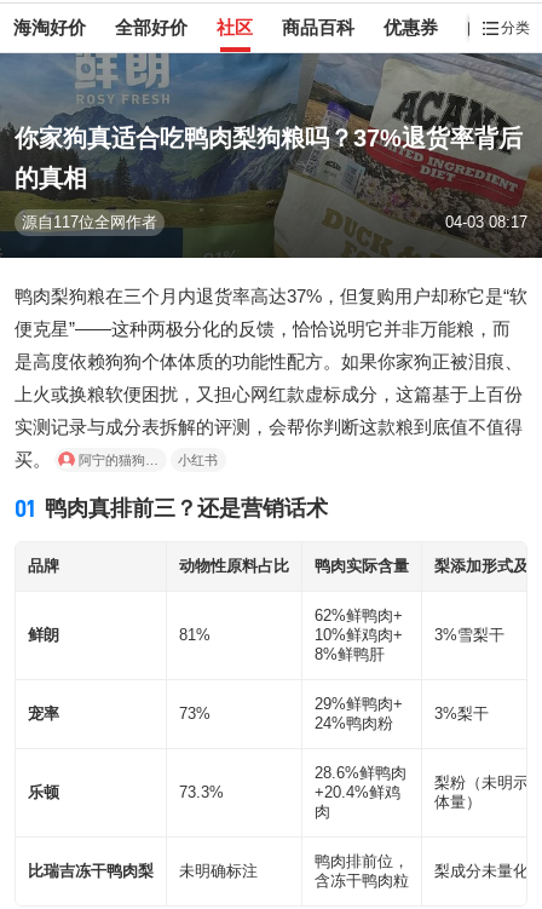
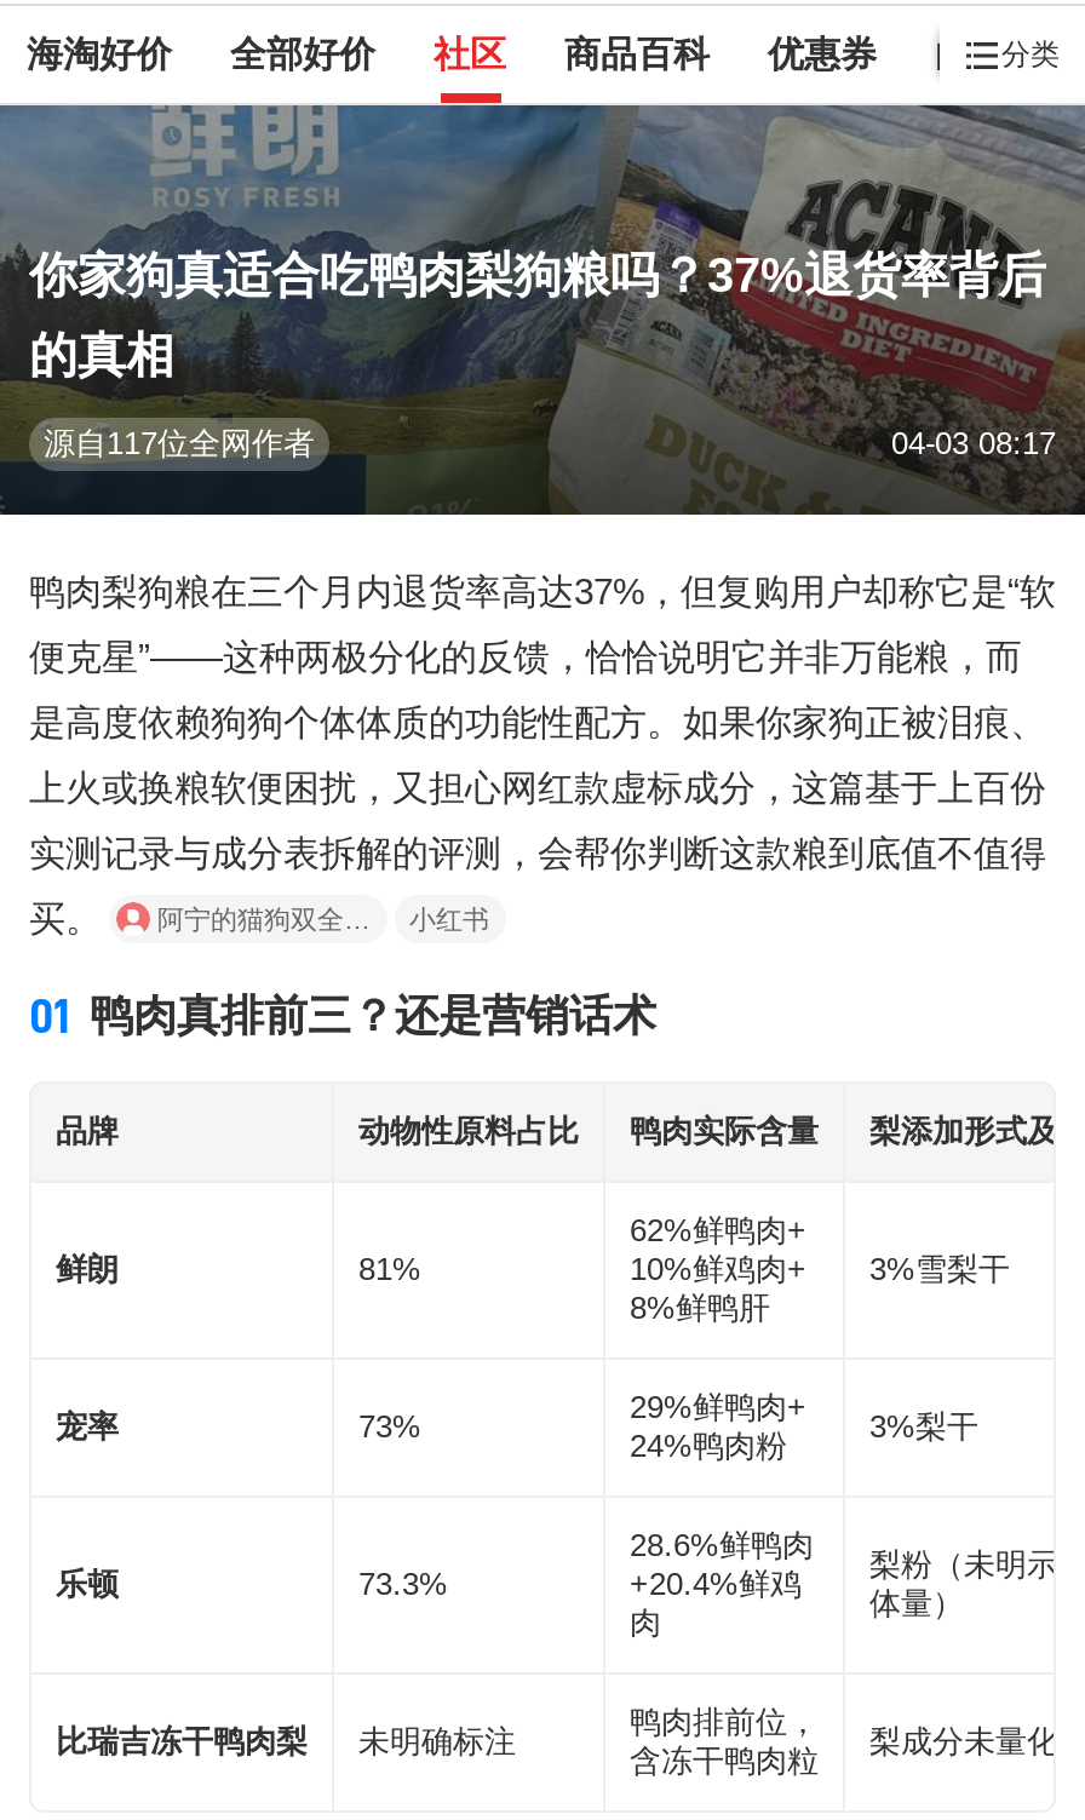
- 阿宁的猫狗…
+ 阿宁的猫狗双全…
